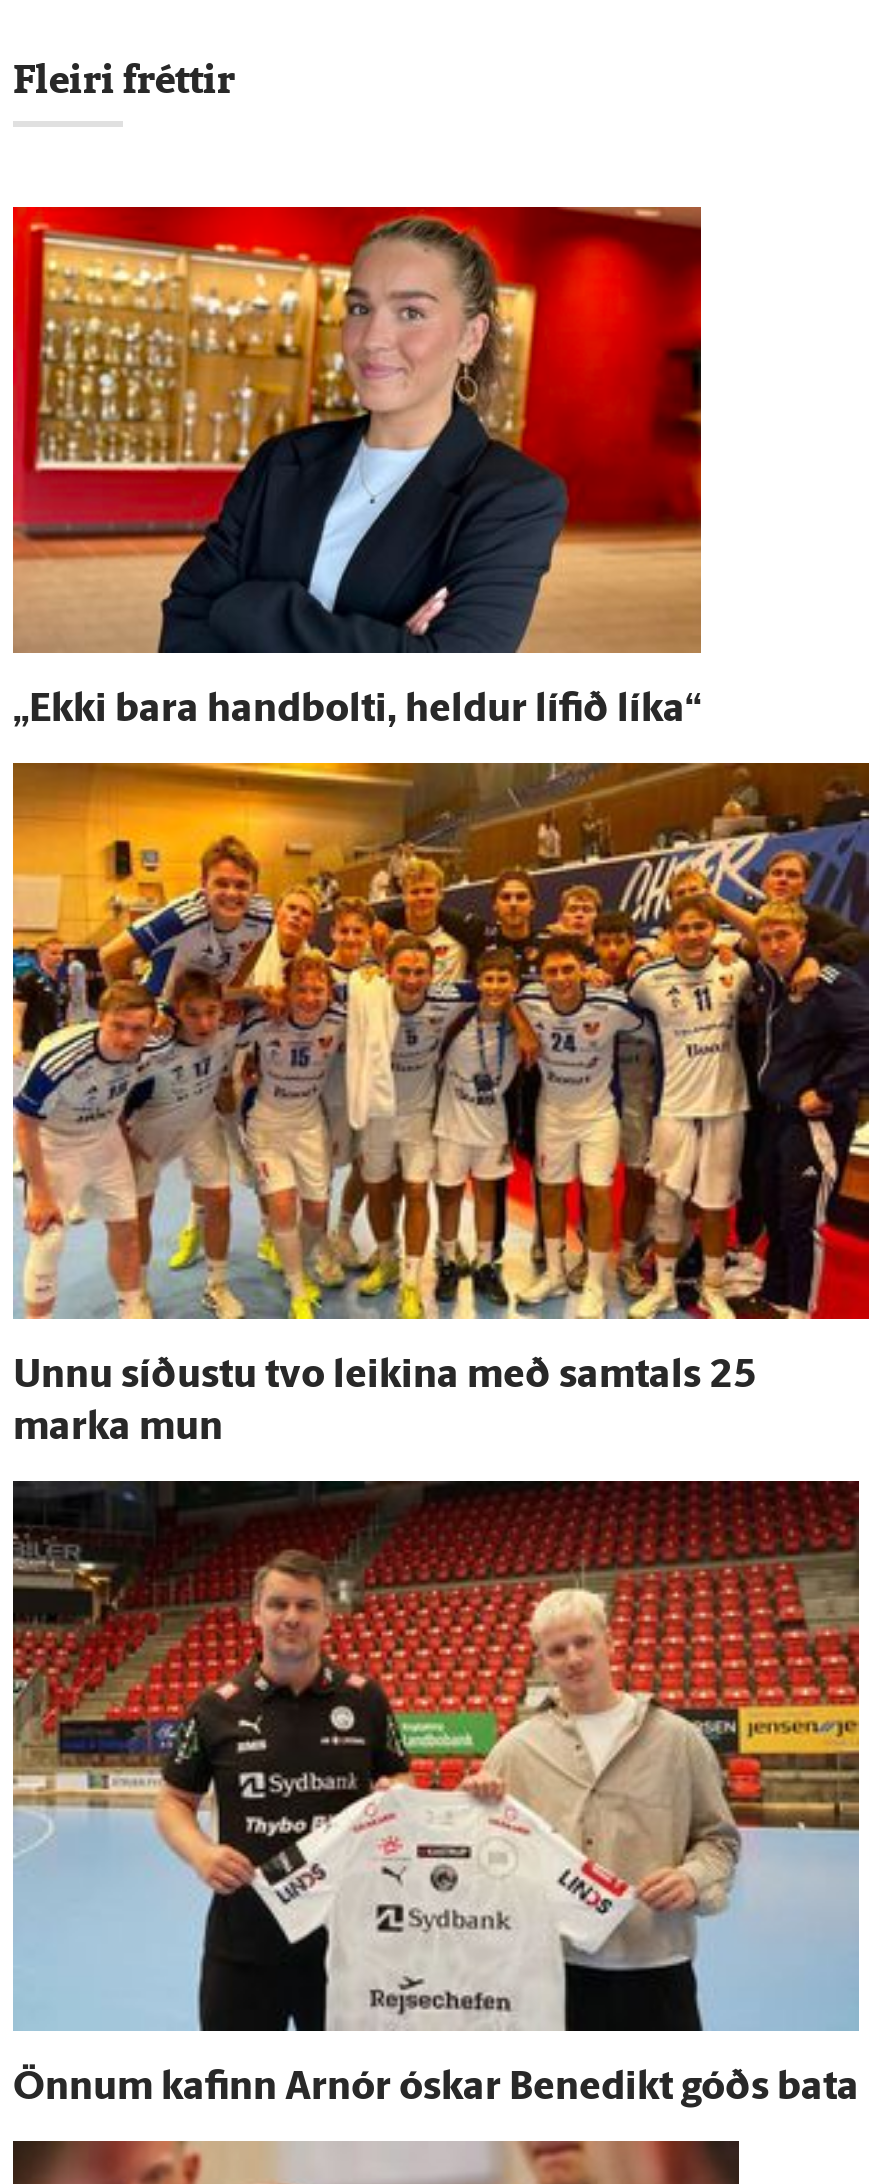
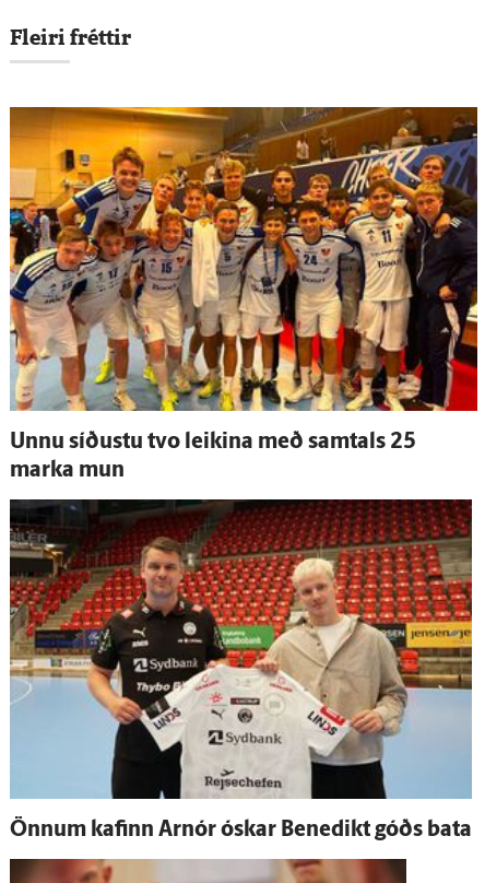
- [image]
- „Ekki bara handbolti, heldur lífið líka“
